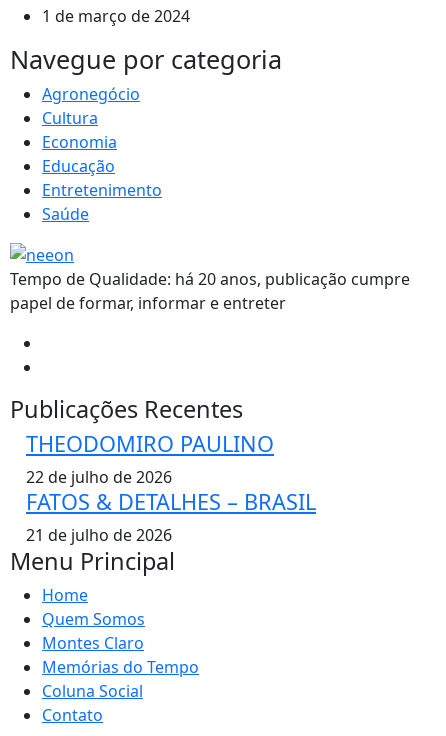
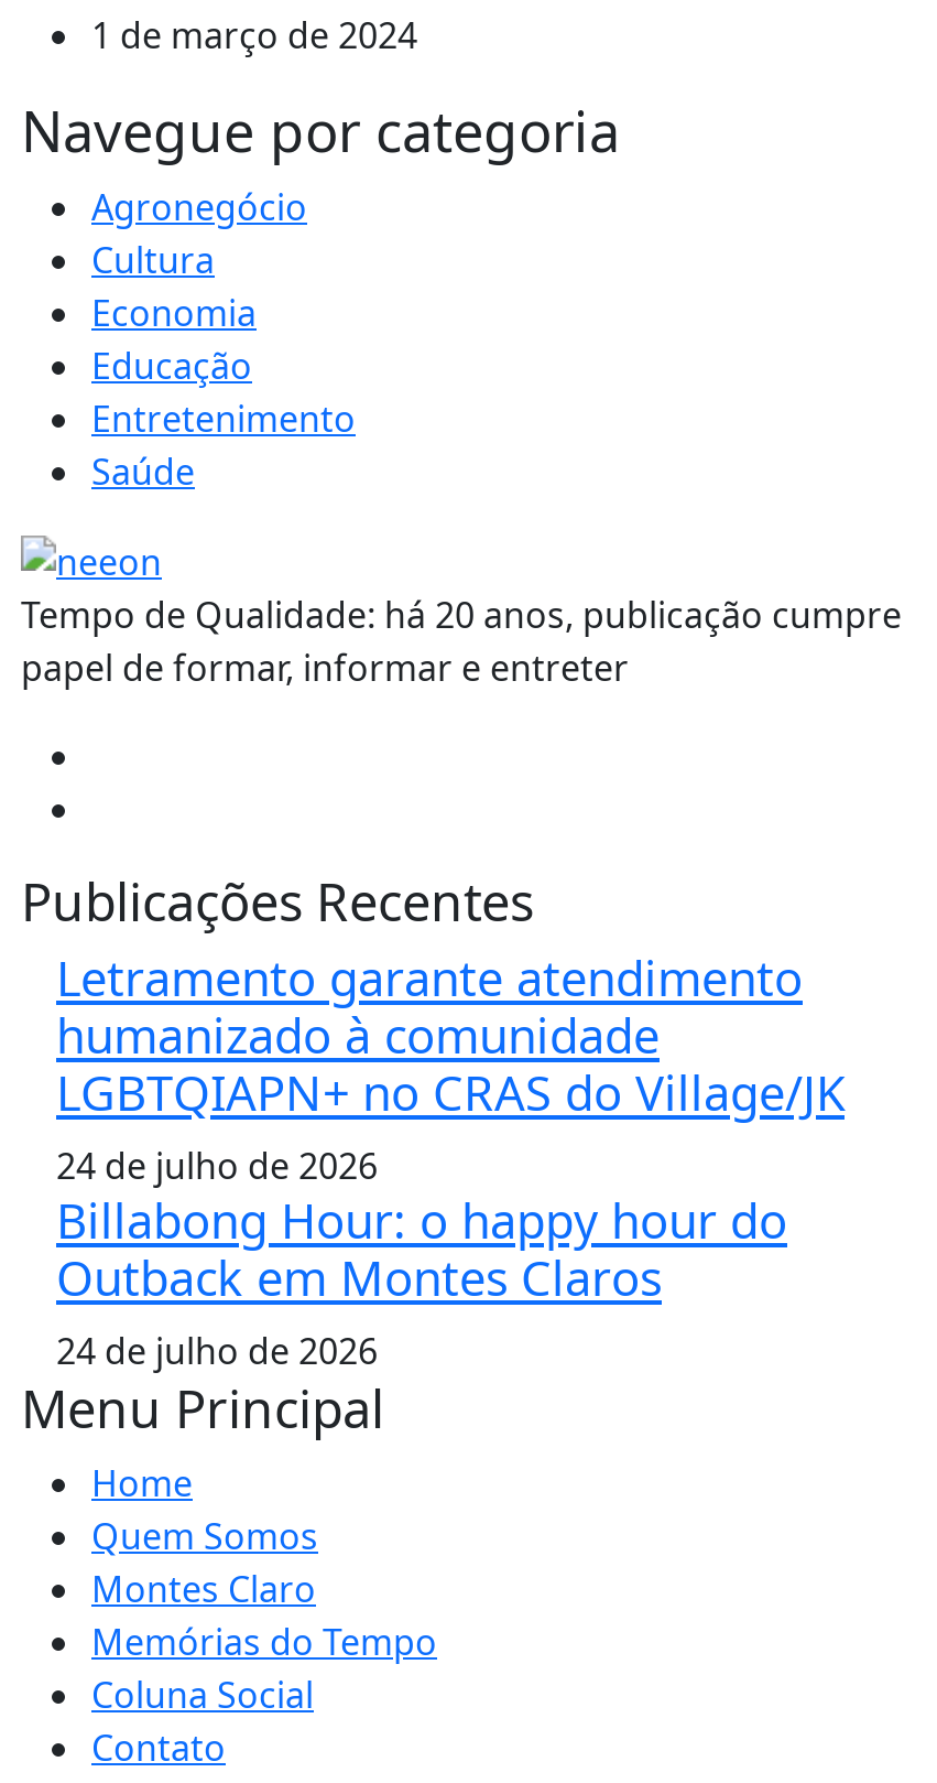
- THEODOMIRO PAULINO
- 22 de julho de 2026
- FATOS & DETALHES – BRASIL
- 21 de julho de 2026
+ Letramento garante atendimento
+ humanizado à comunidade
+ LGBTQIAPN+ no CRAS do Village/JK
+ 24 de julho de 2026
+ Billabong Hour: o happy hour do
+ Outback em Montes Claros
+ 24 de julho de 2026
